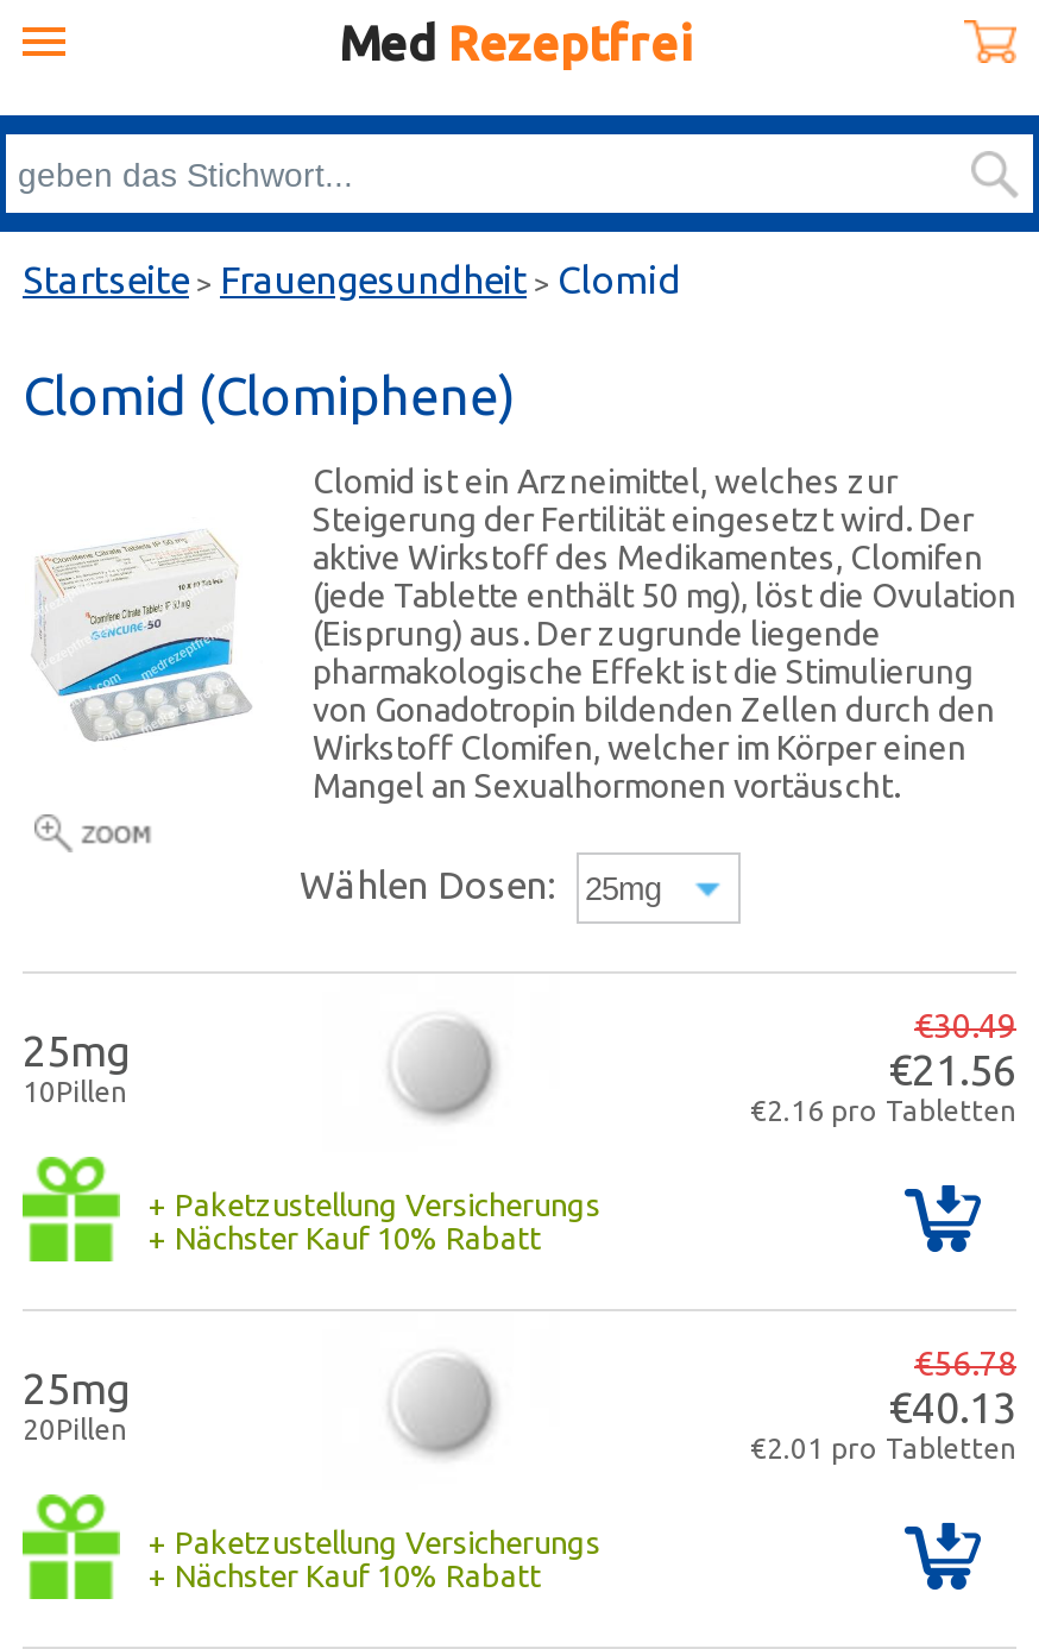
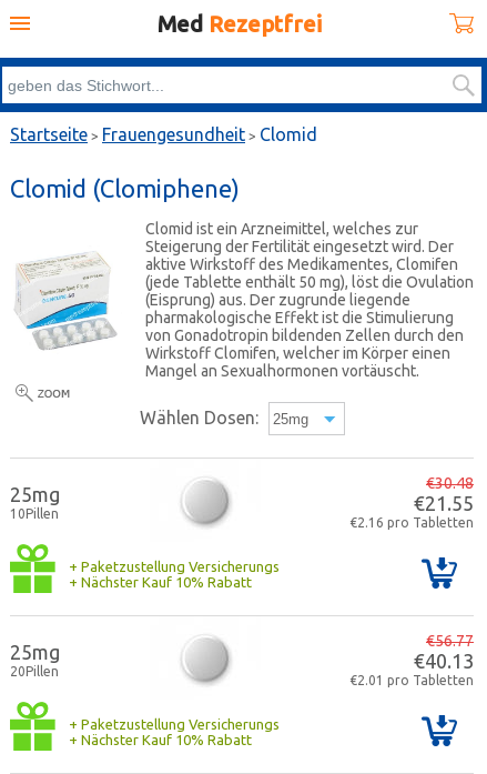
- €30.49
+ €30.48

- €21.56
+ €21.55

- €56.78
+ €56.77
